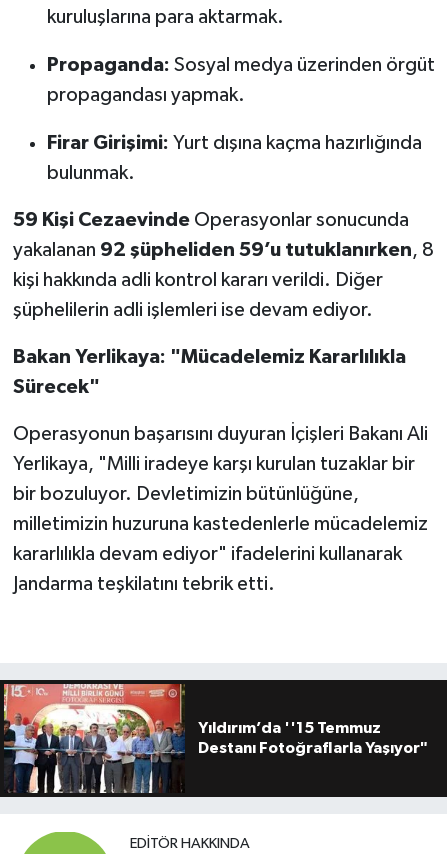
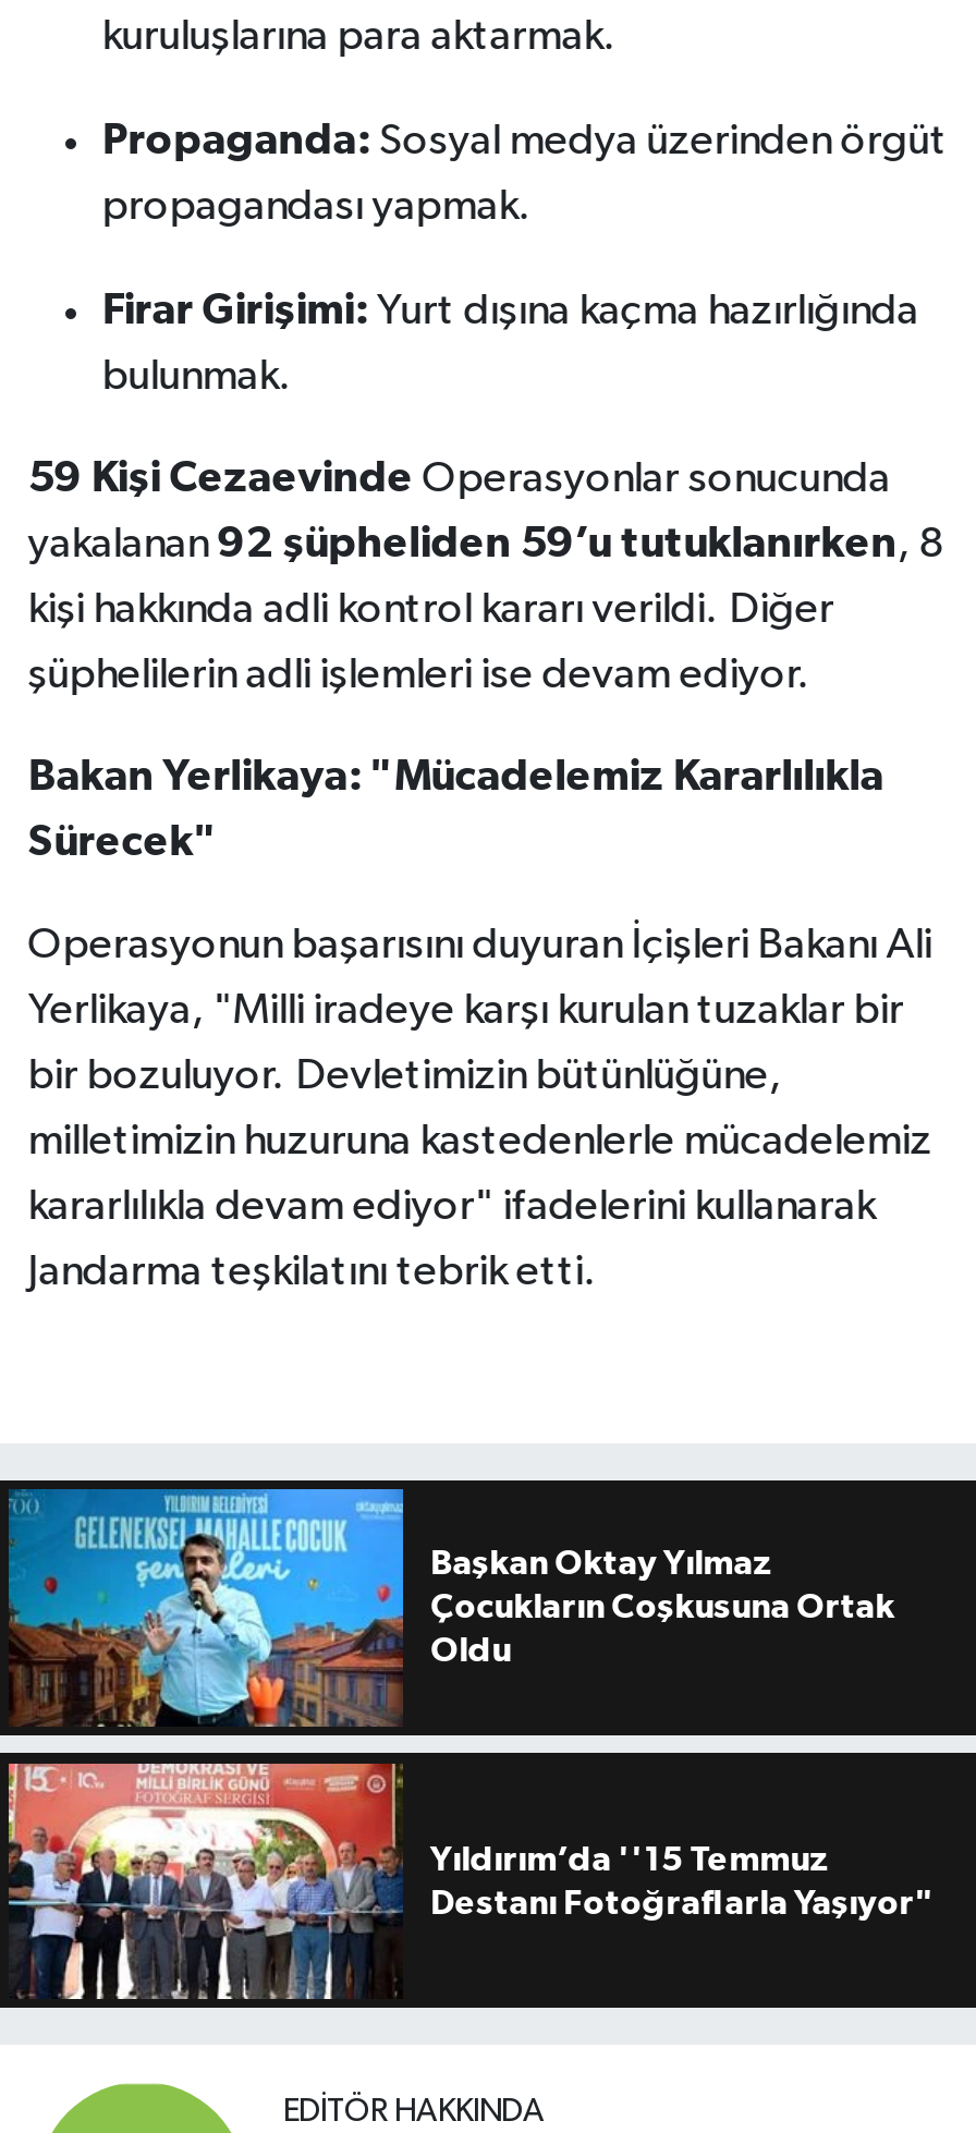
+ [image]
+ Başkan Oktay Yılmaz
+ Çocukların Coşkusuna Ortak
+ Oldu
